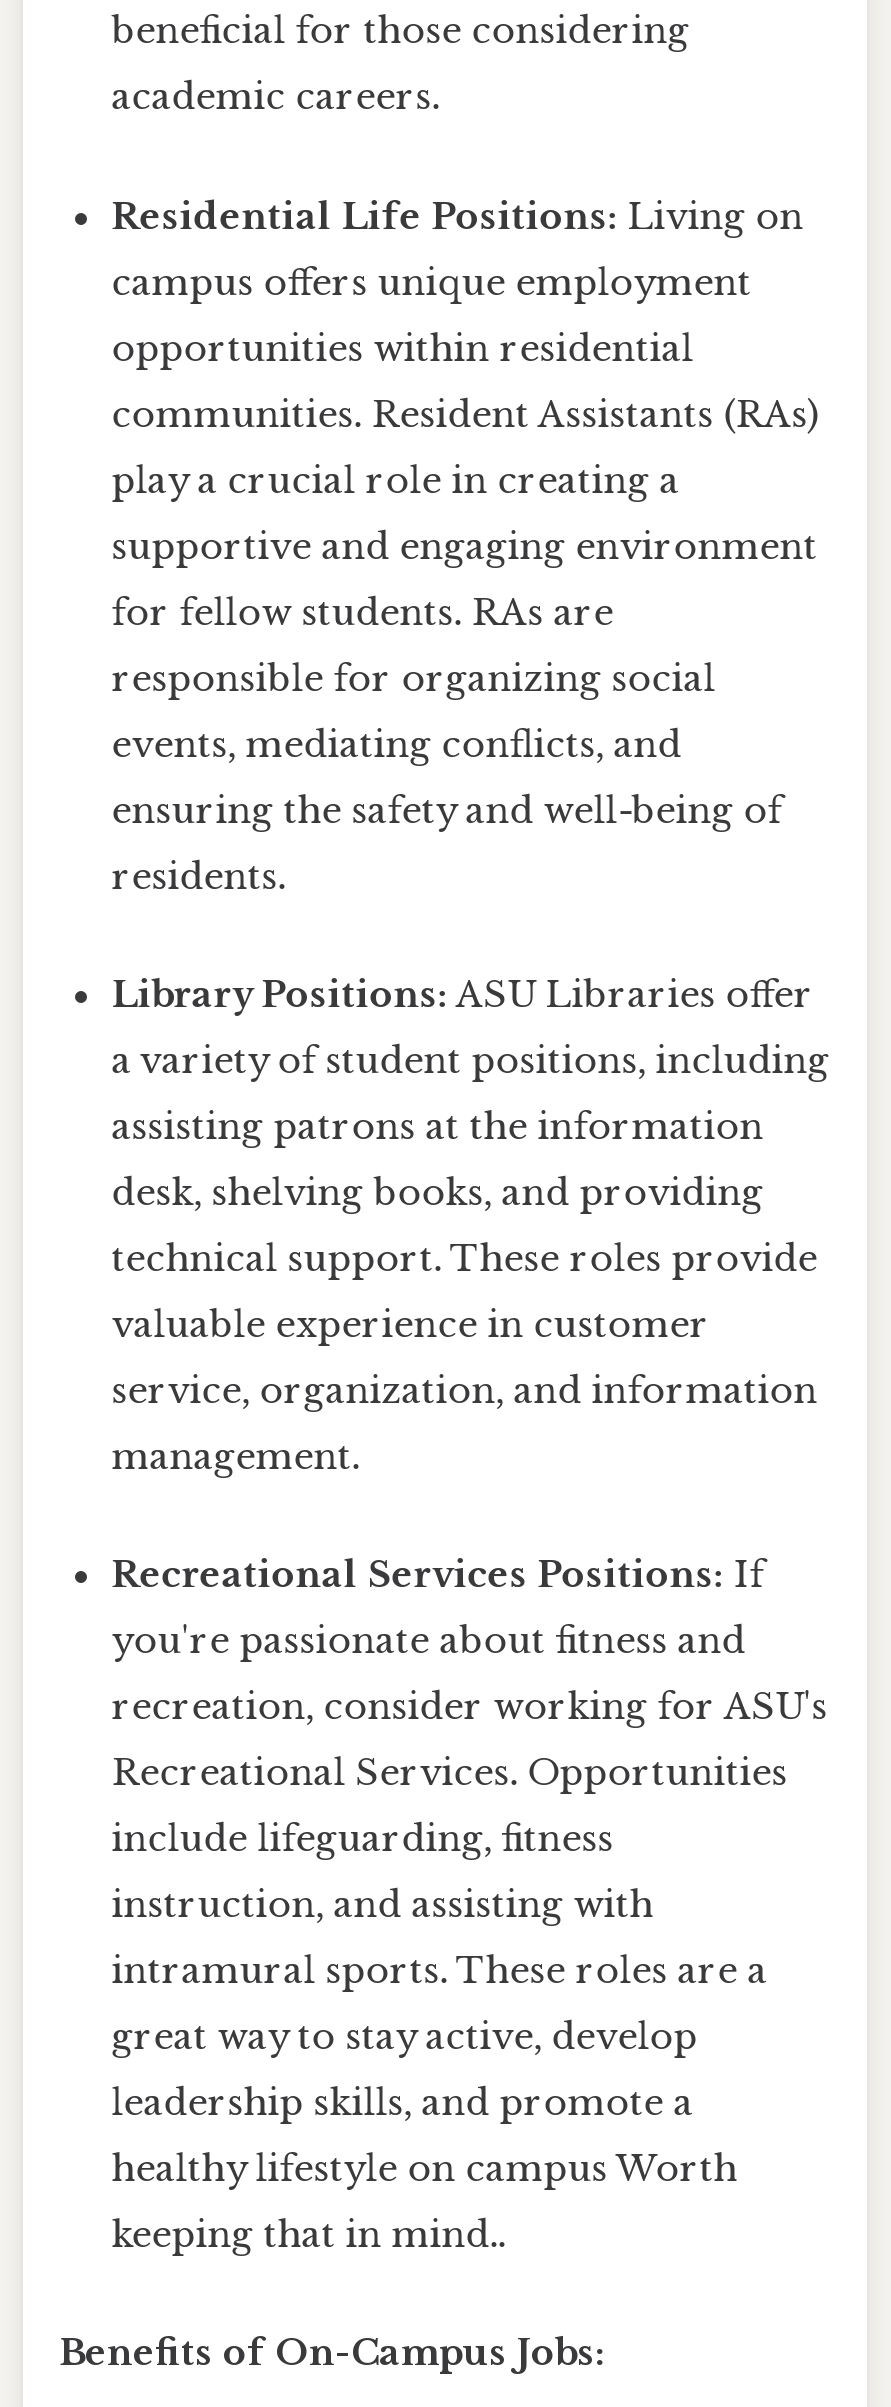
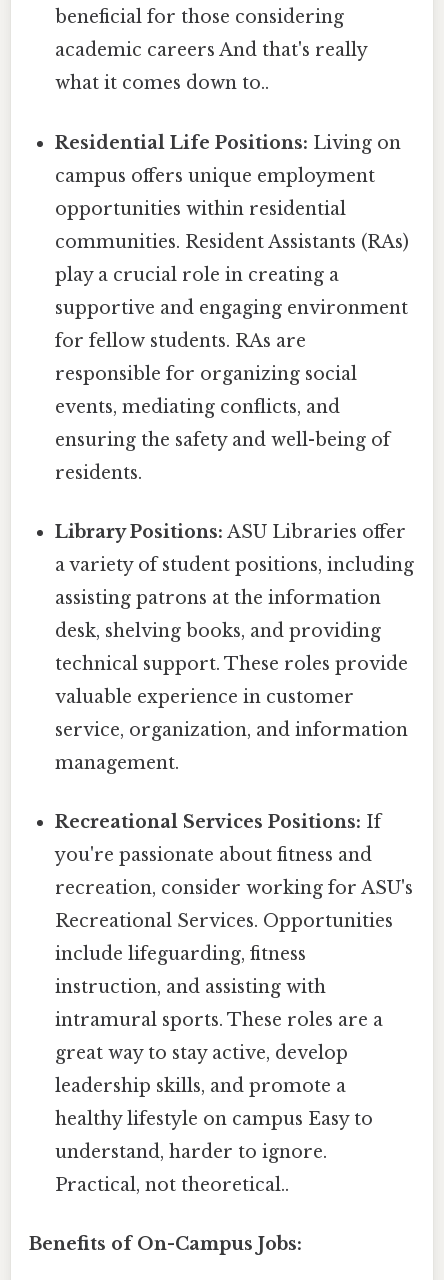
- academic careers.
+ academic careers And that's really
+ what it comes down to..

- healthy lifestyle on campus Worth
- keeping that in mind..
+ healthy lifestyle on campus Easy to
+ understand, harder to ignore.
+ Practical, not theoretical..
